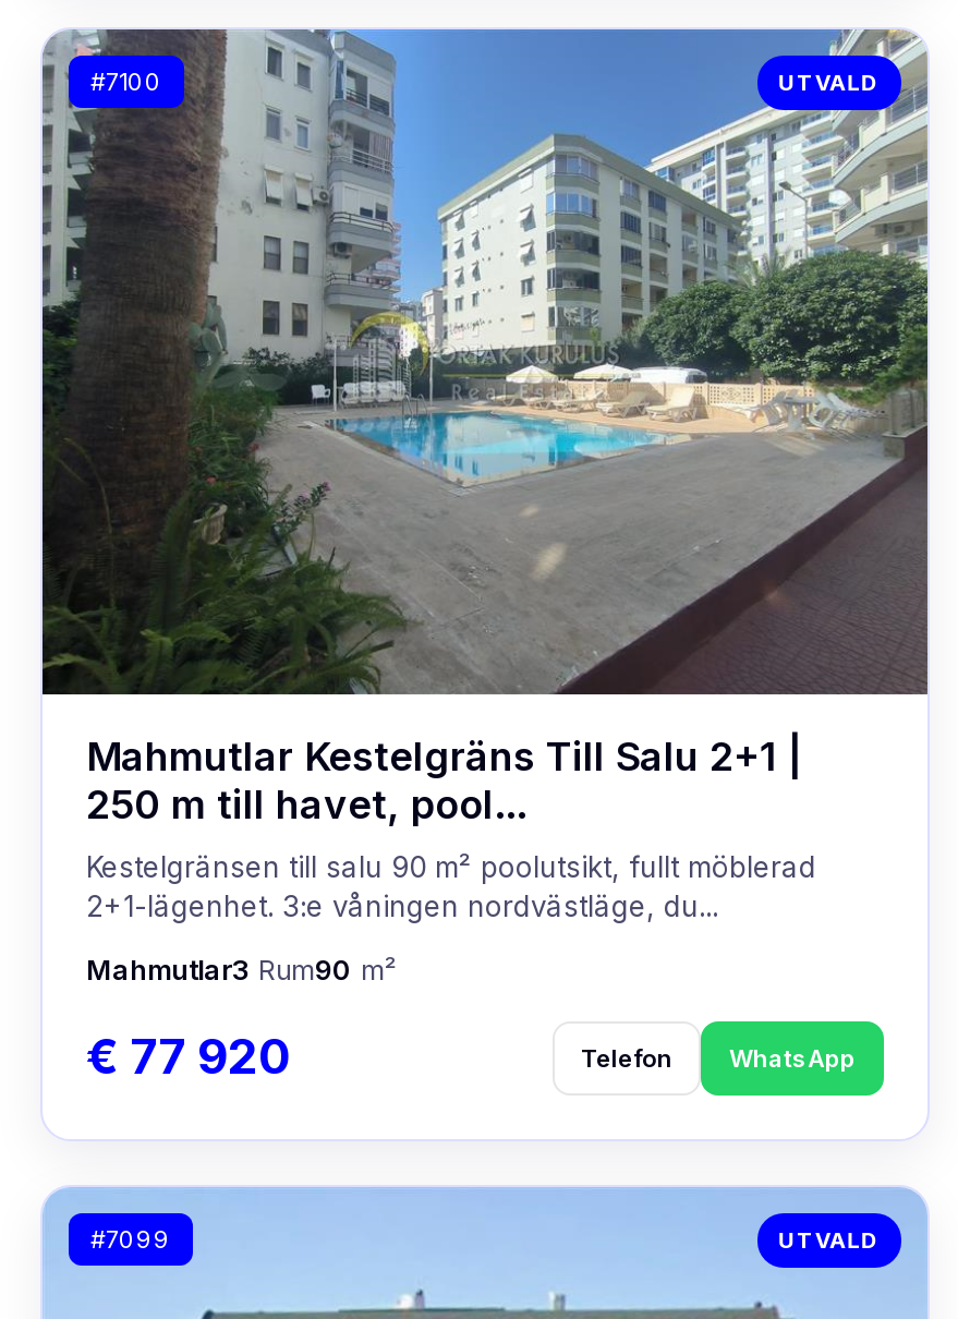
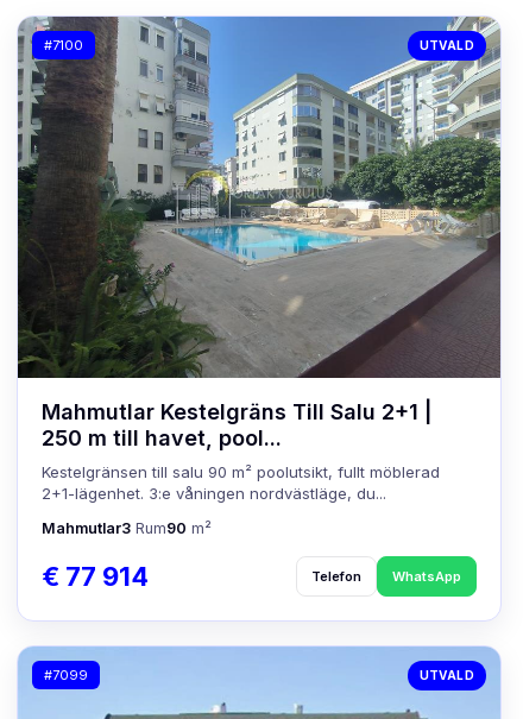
- € 77 920
+ € 77 914
